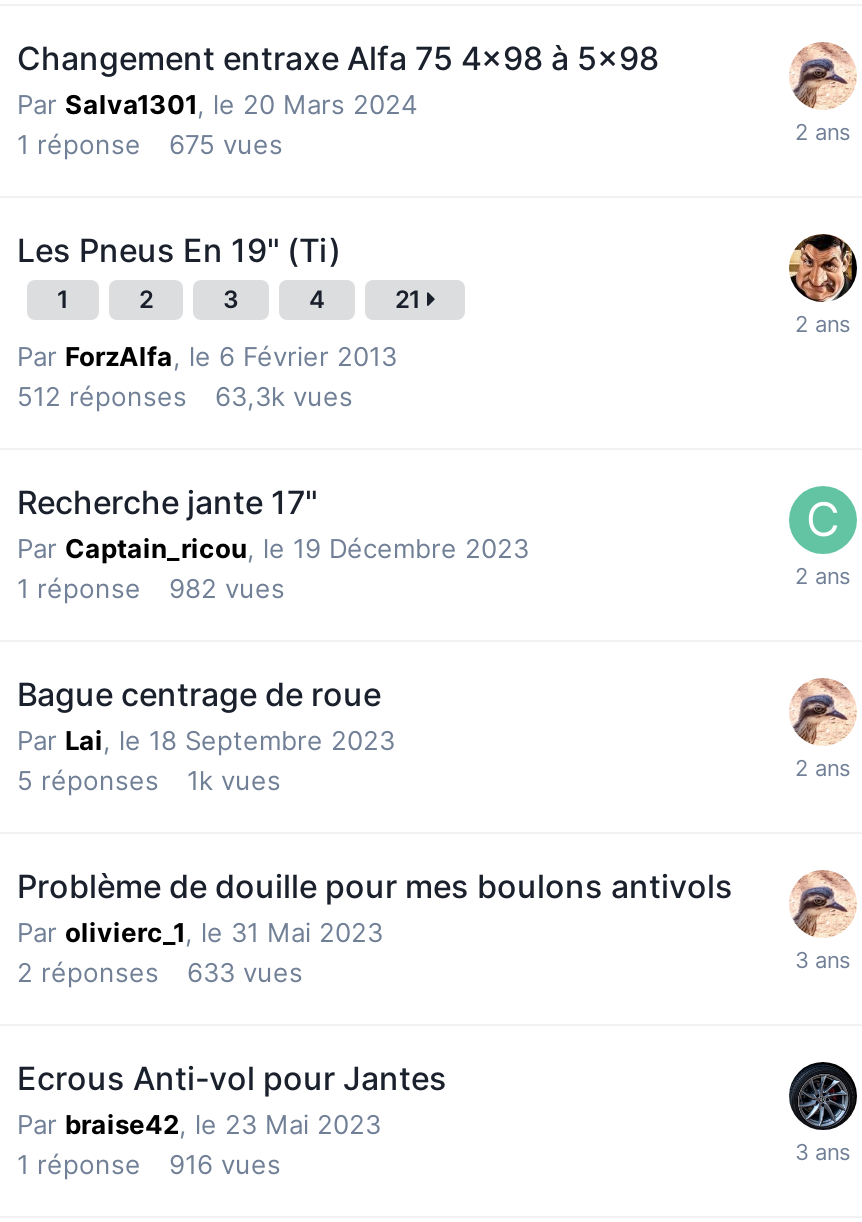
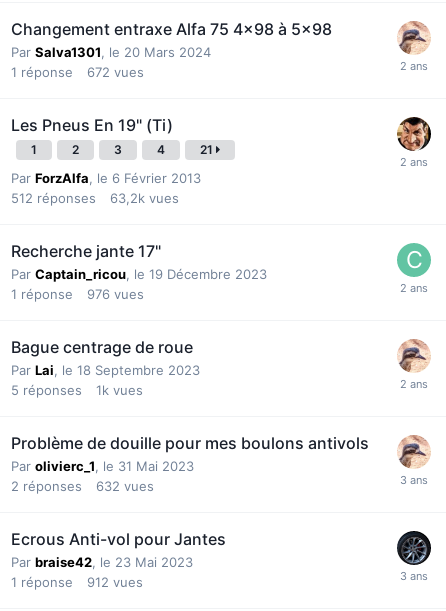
- 1 réponse 675 vues
+ 1 réponse 672 vues

- 512 réponses 63,3k vues
+ 512 réponses 63,2k vues

- 1 réponse 982 vues
+ 1 réponse 976 vues

- 2 réponses 633 vues
+ 2 réponses 632 vues

- 1 réponse 916 vues
+ 1 réponse 912 vues
